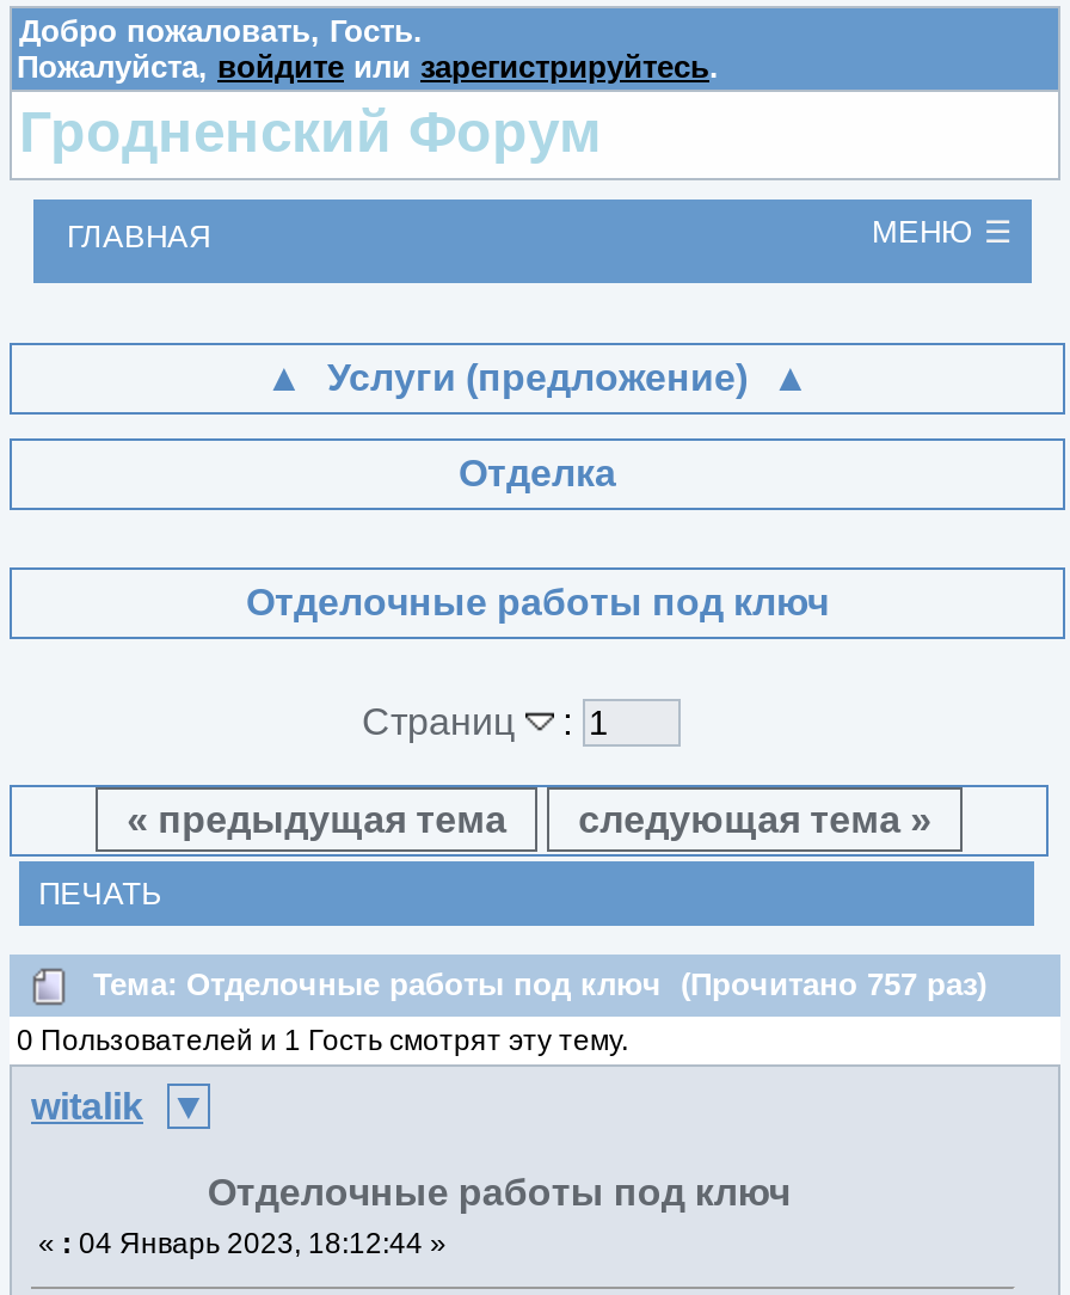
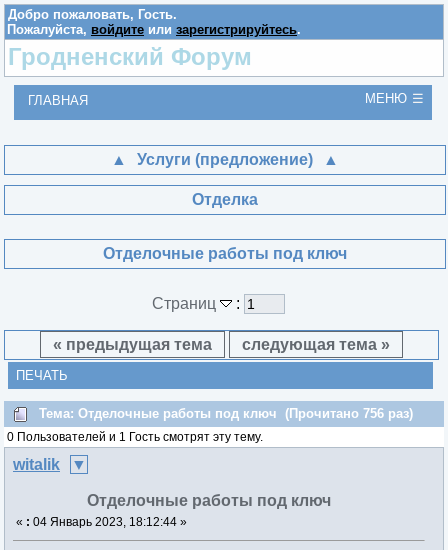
- Тема: Отделочные работы под ключ (Прочитано 757 раз)
+ Тема: Отделочные работы под ключ (Прочитано 756 раз)
